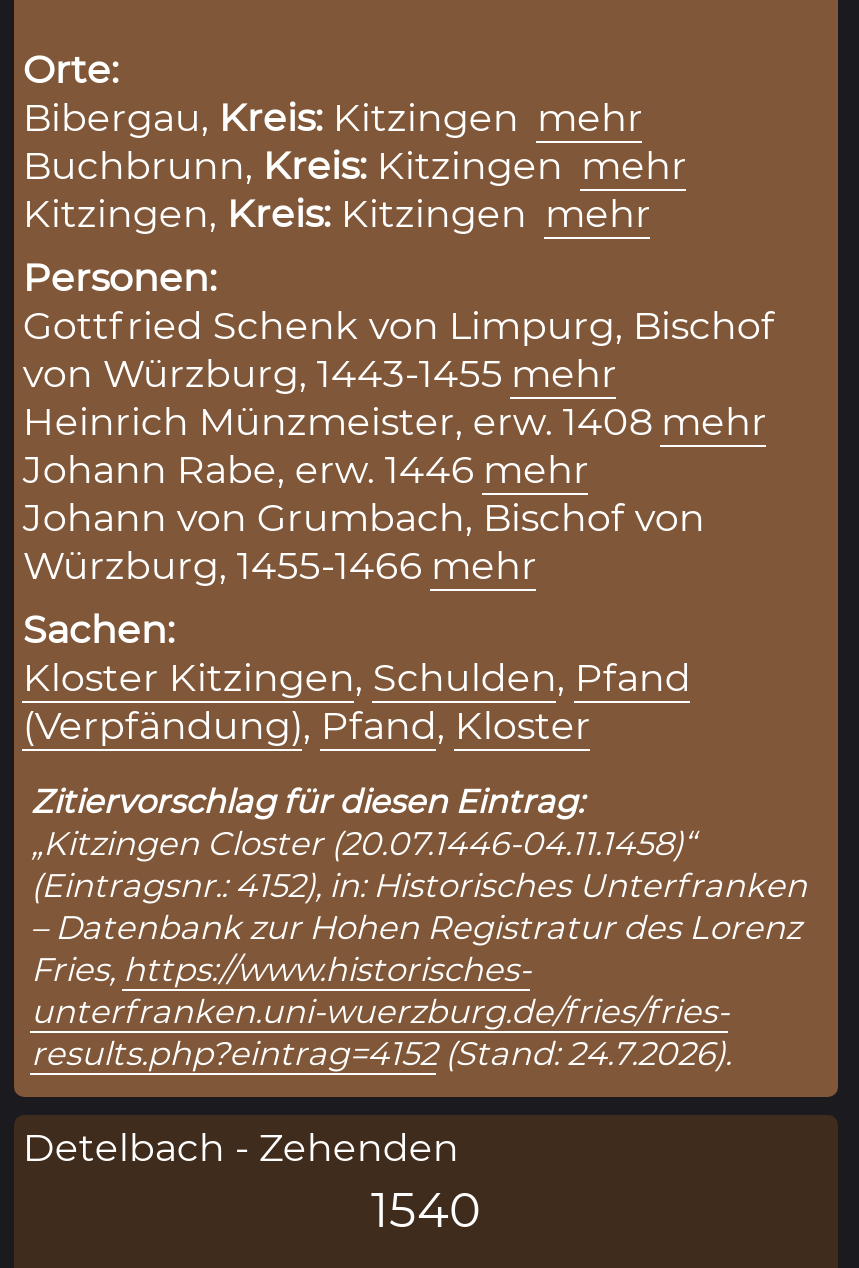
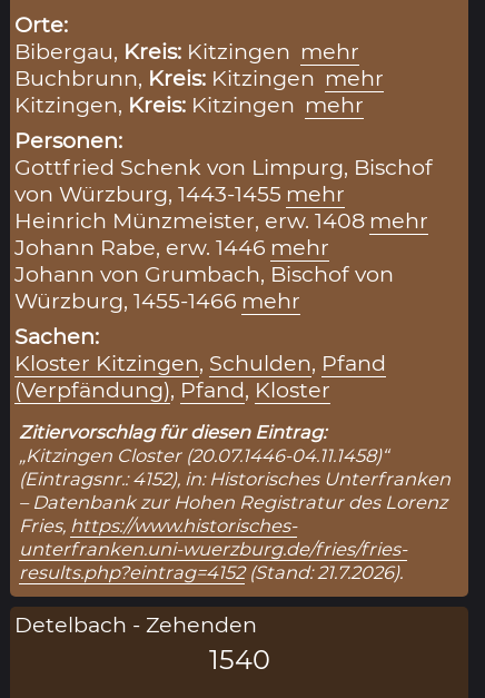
- results.php?eintrag=4152(Stand: 24.7.2026).
+ results.php?eintrag=4152(Stand: 21.7.2026).
